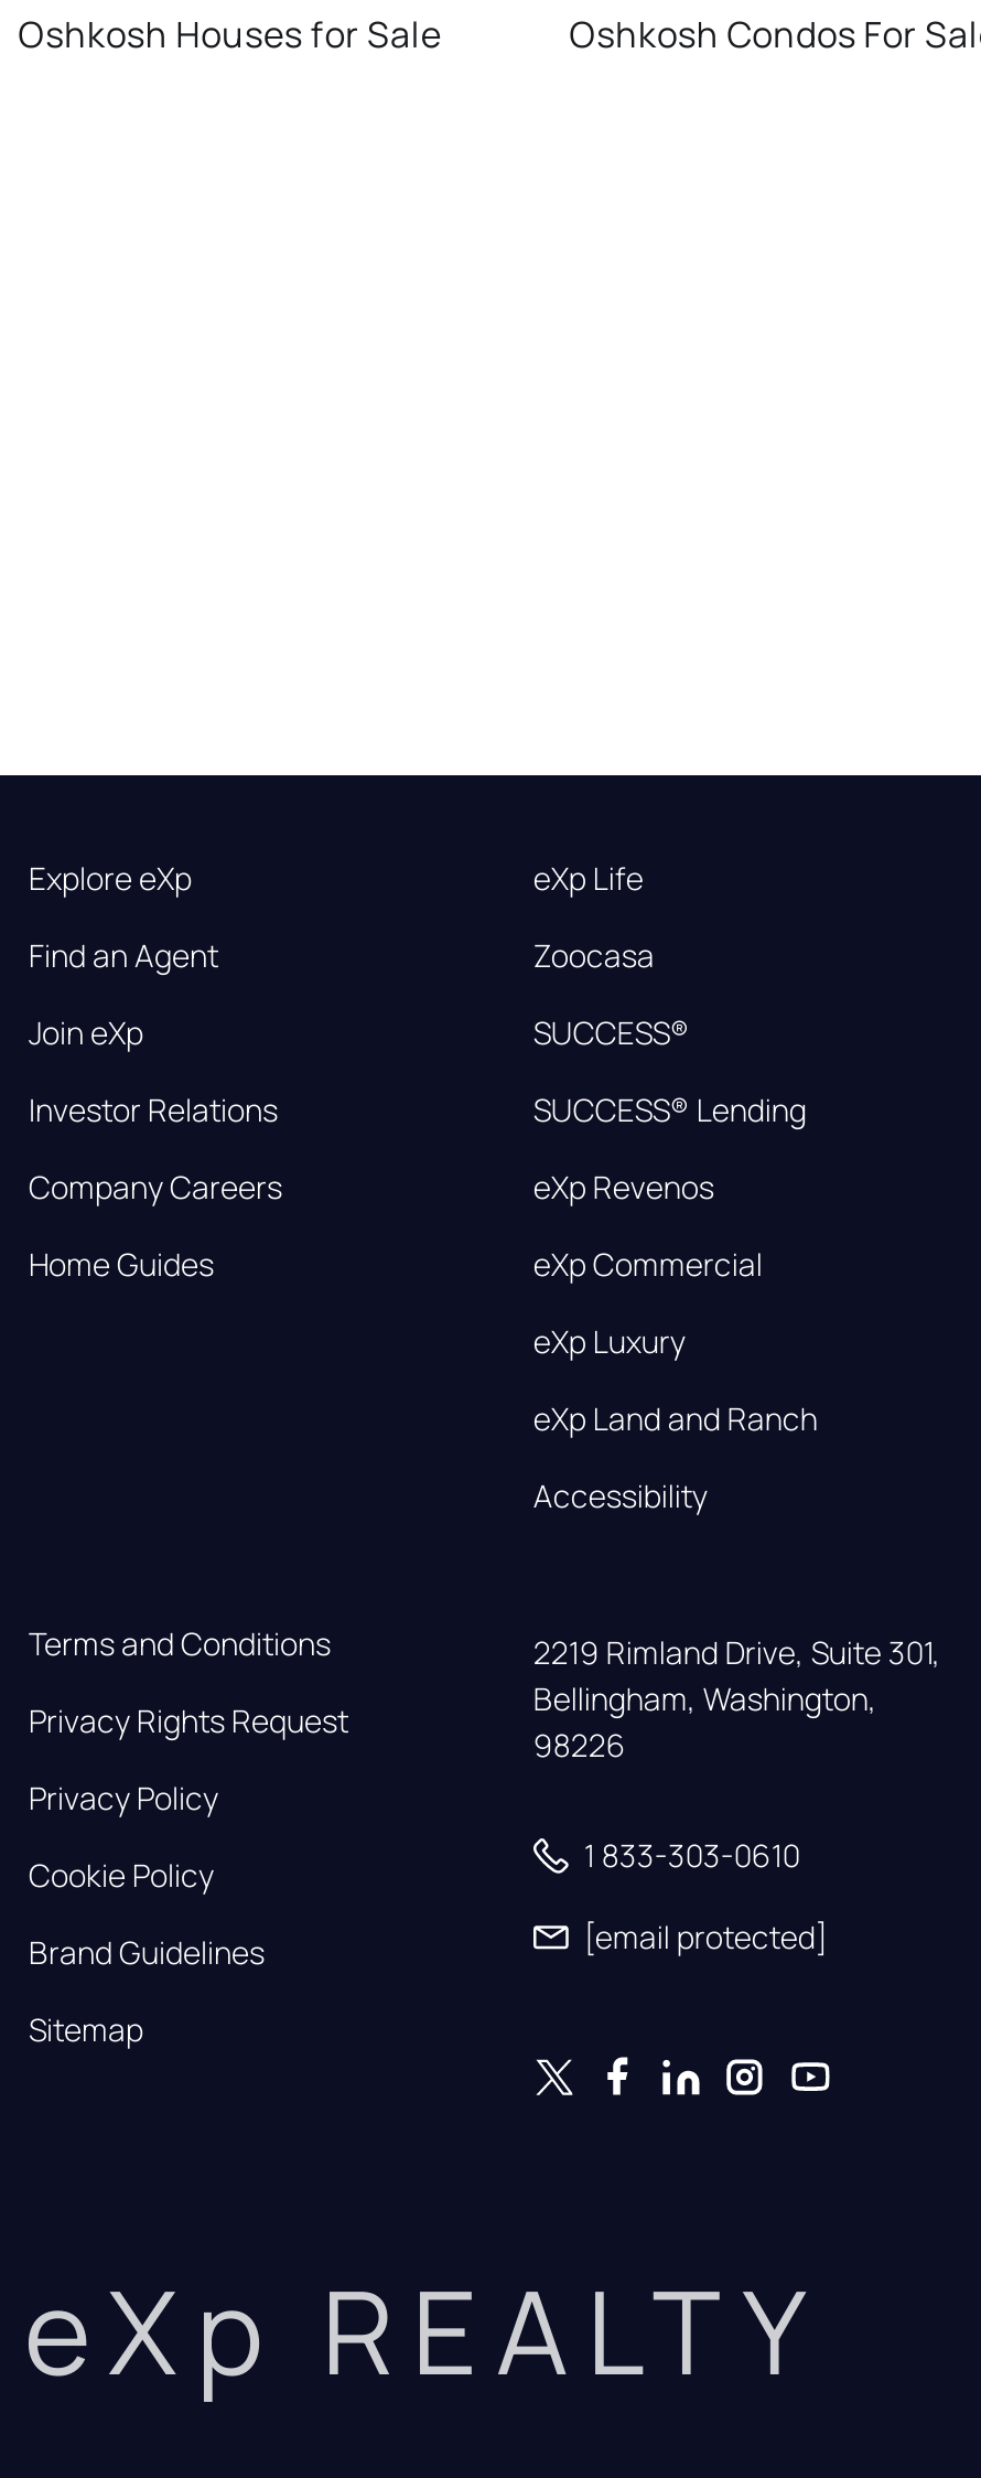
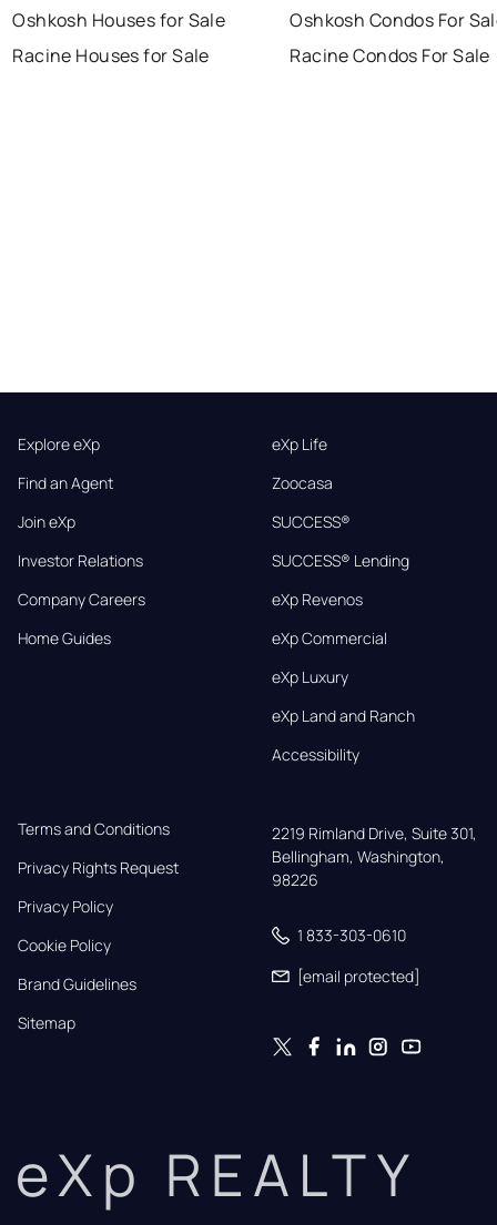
+ Racine Houses for Sale

+ Racine Condos For Sale
